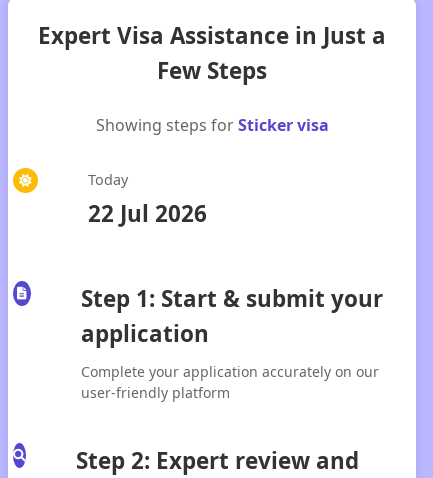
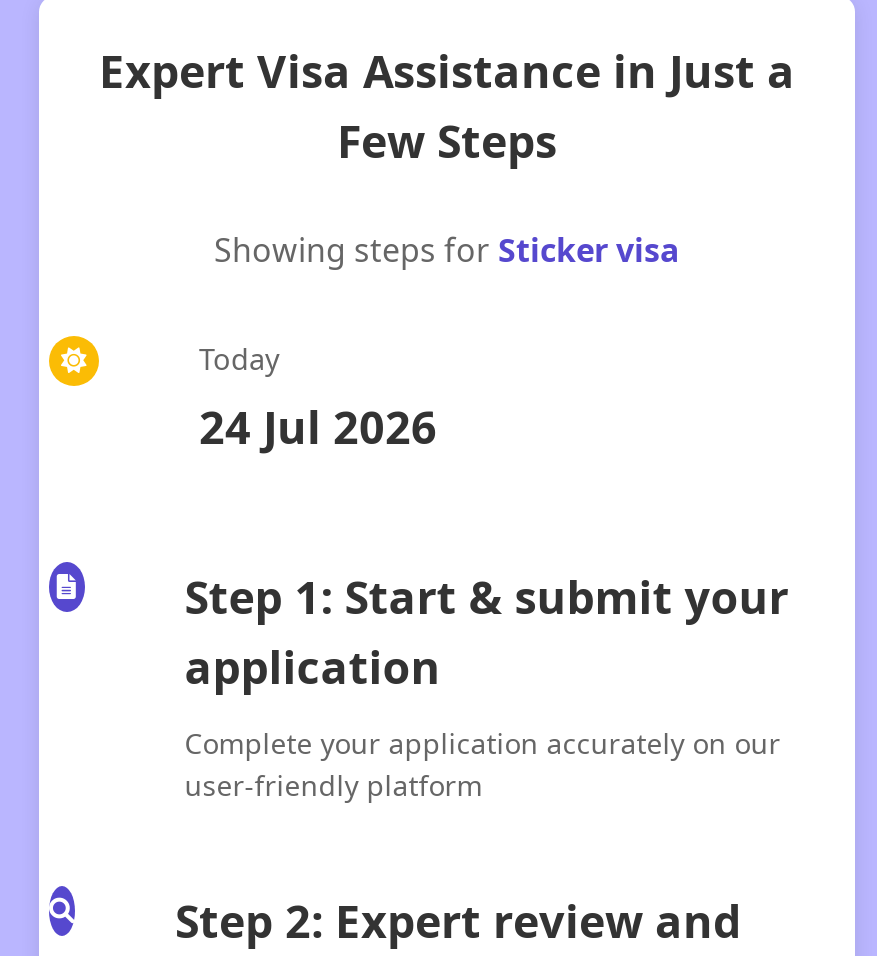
- 22 Jul 2026
+ 24 Jul 2026
